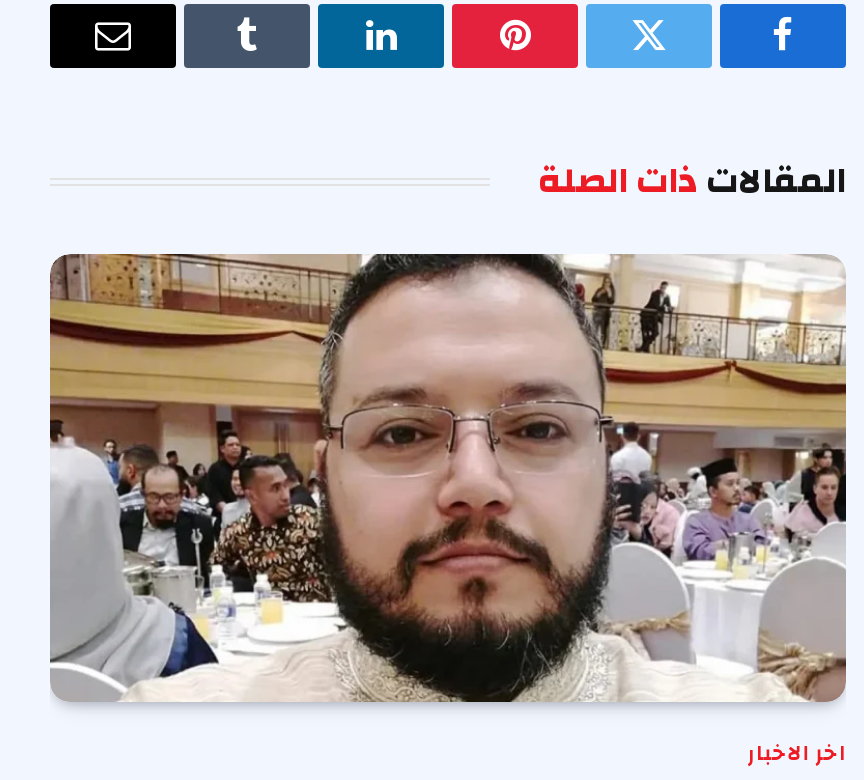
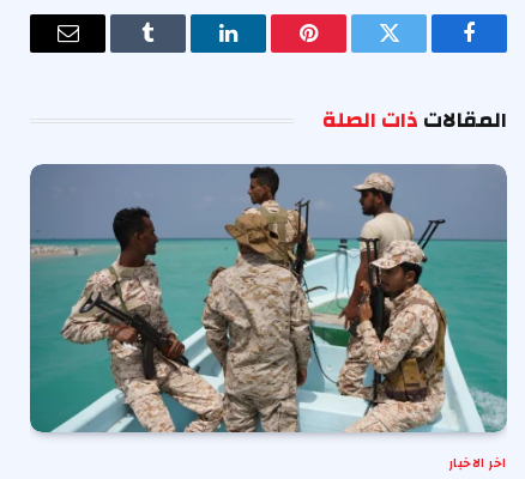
- [image]
+ [image]
